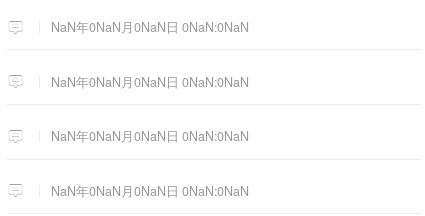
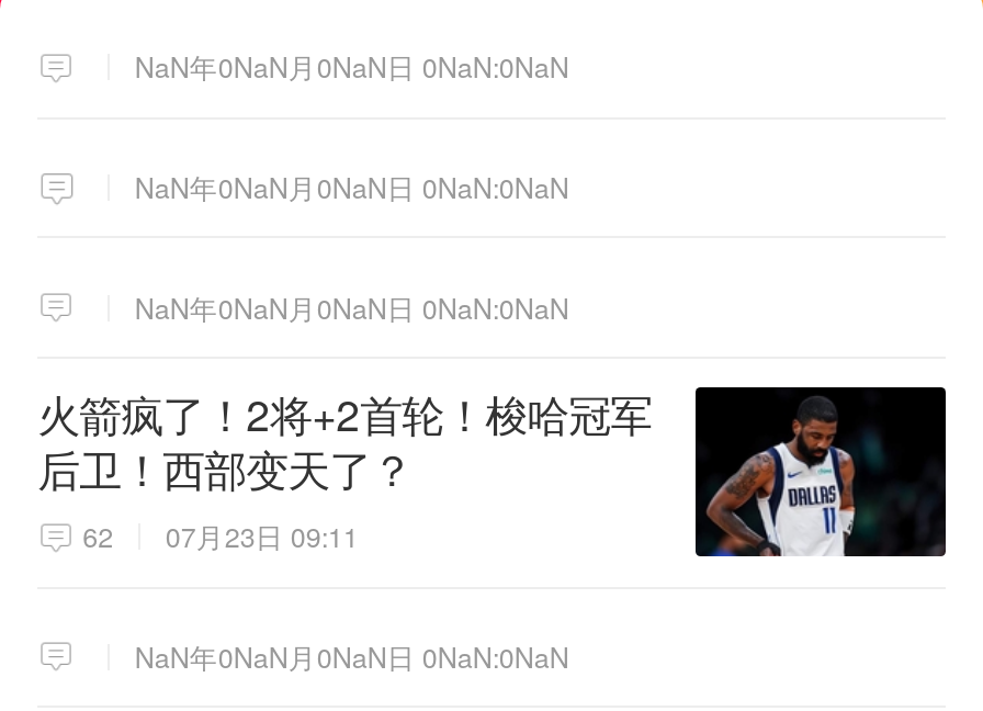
+ [image]
+ 火箭疯了！2将+2首轮！梭哈冠军
+ 后卫！西部变天了？
+ 62
+ 07月23日 09:11
